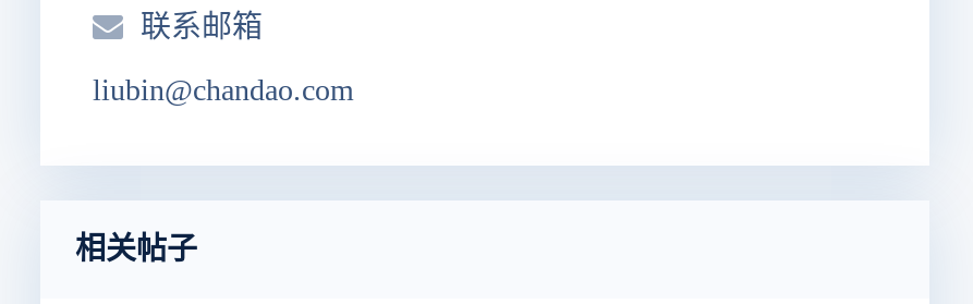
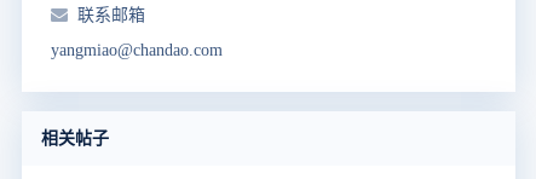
- liubin@chandao.com
+ yangmiao@chandao.com
